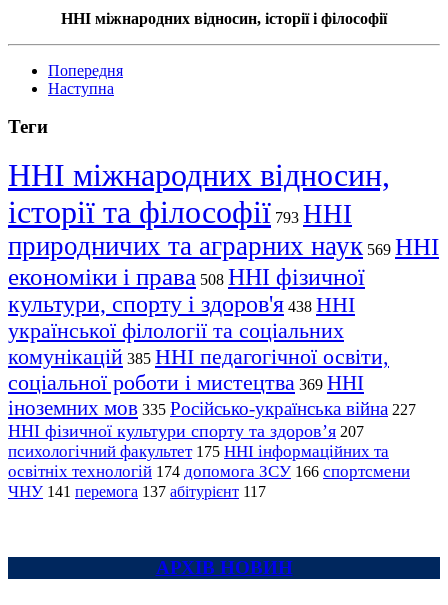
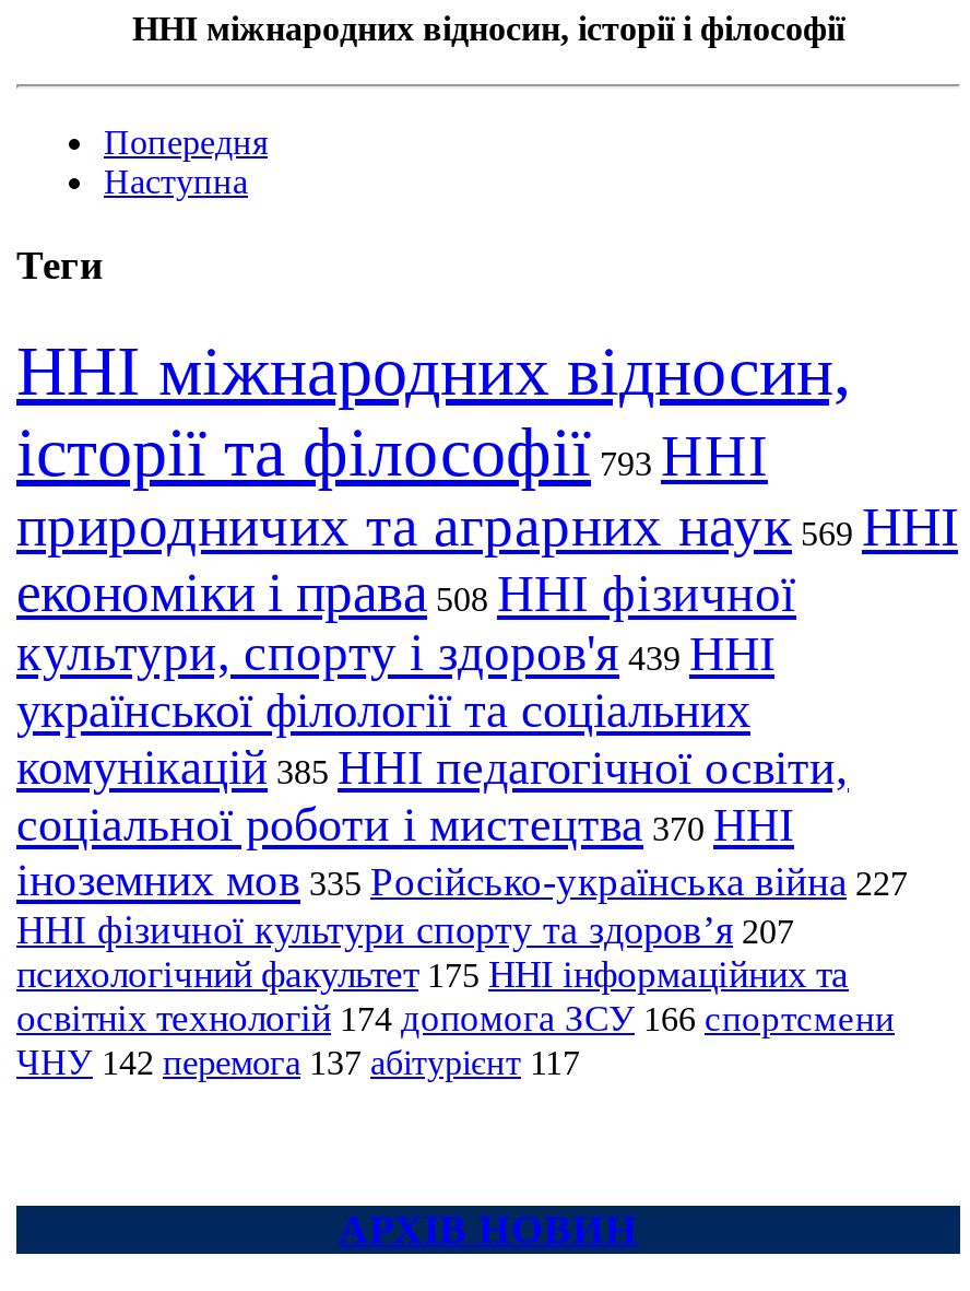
- культури, спорту і здоров'я 438 ННІ
+ культури, спорту і здоров'я 439 ННІ

- соціальної роботи і мистецтва 369 ННІ
+ соціальної роботи і мистецтва 370 ННІ

- ЧНУ 141 перемога 137 абітурієнт 117
+ ЧНУ 142 перемога 137 абітурієнт 117
